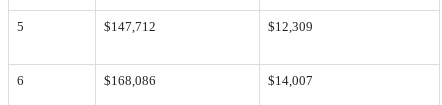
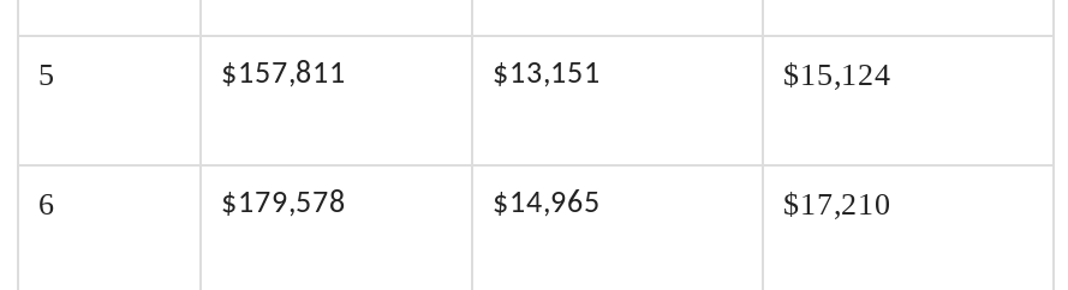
- $147,712
- $12,309
+ $157,811
+ $13,151
+ $15,124

- $168,086
- $14,007
+ $179,578
+ $14,965
+ $17,210
